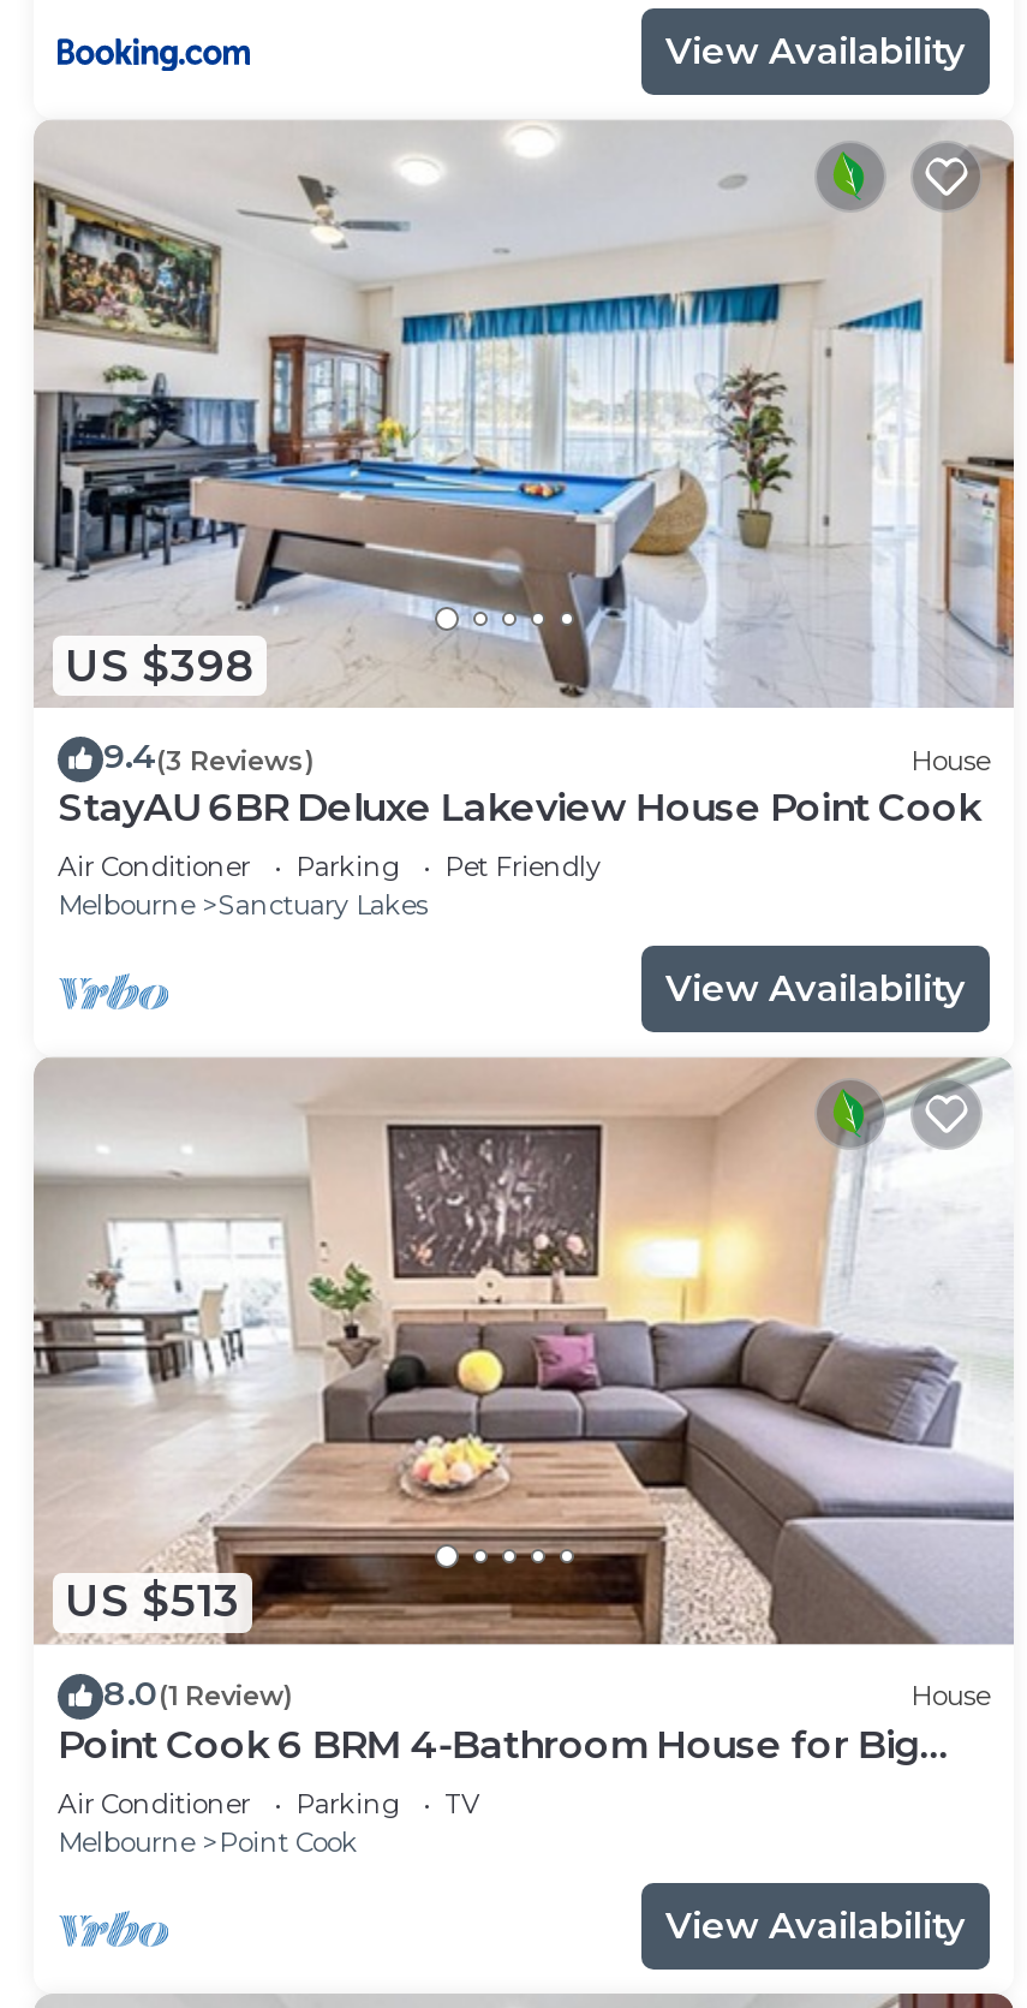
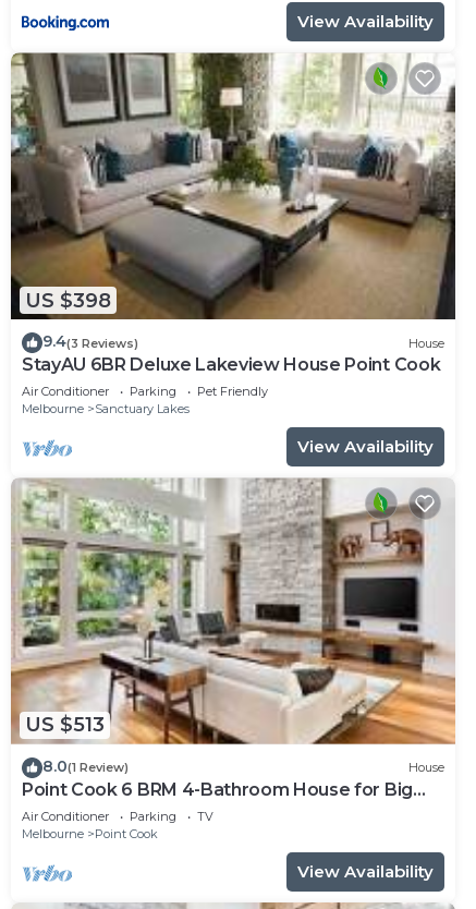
- [image]
+ [image]

- [image]
+ [image]
